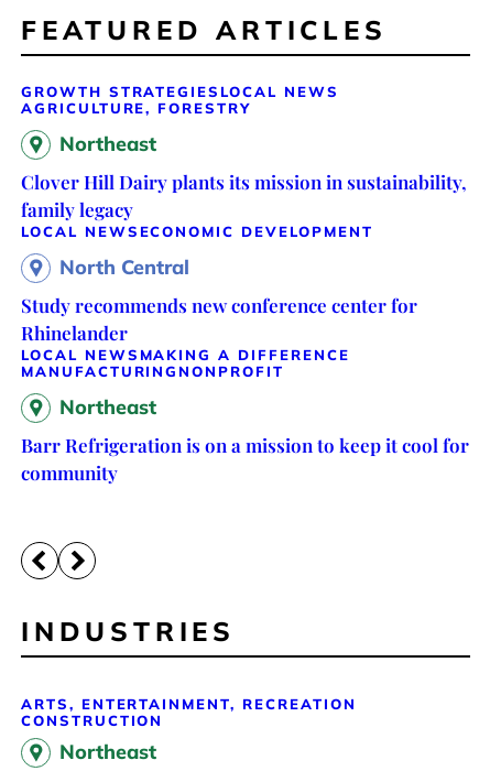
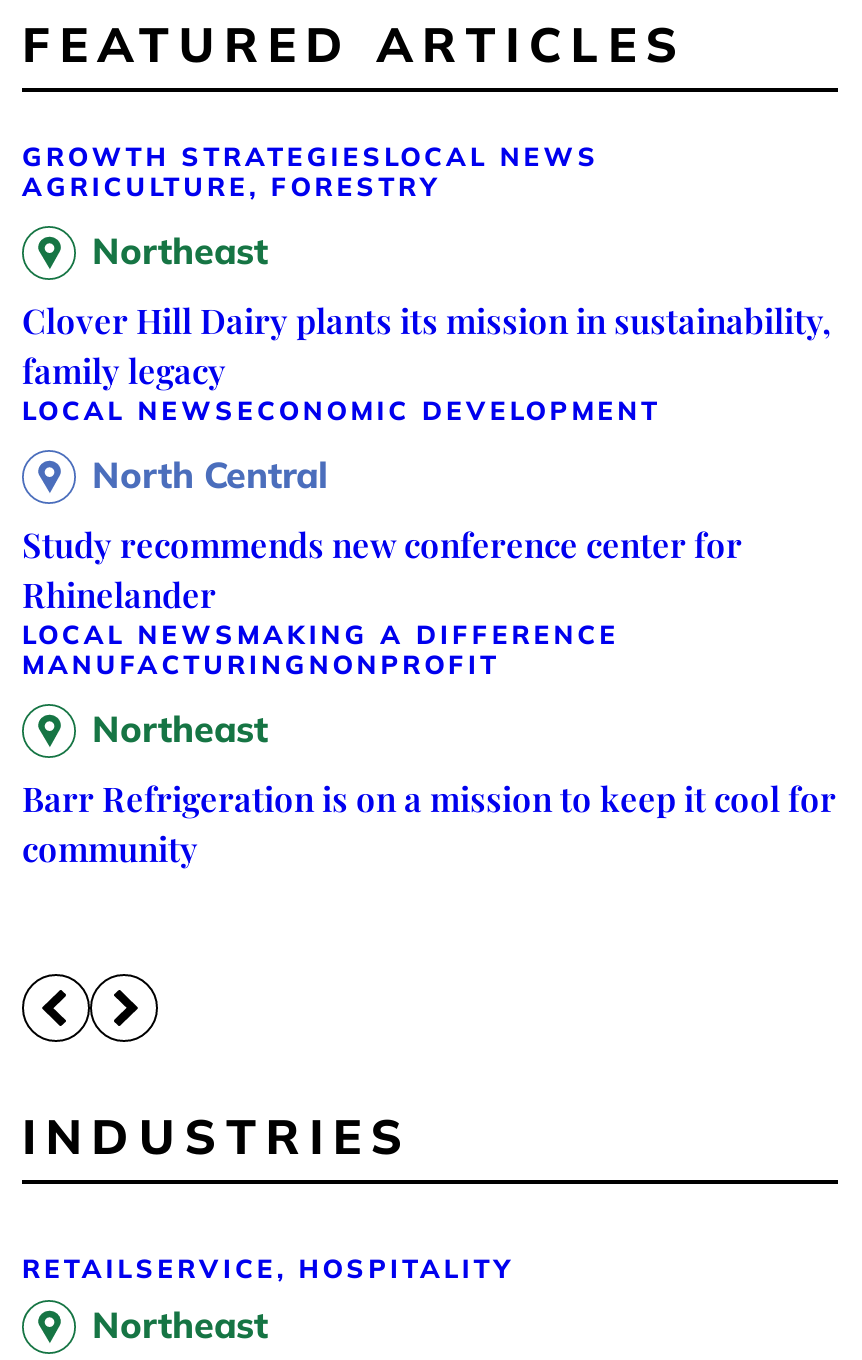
- ARTS, ENTERTAINMENT, RECREATION
- CONSTRUCTION
+ RETAILSERVICE, HOSPITALITY
